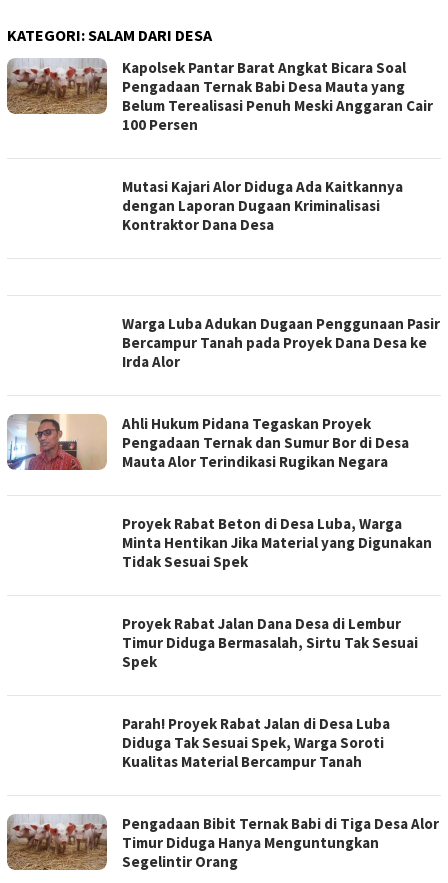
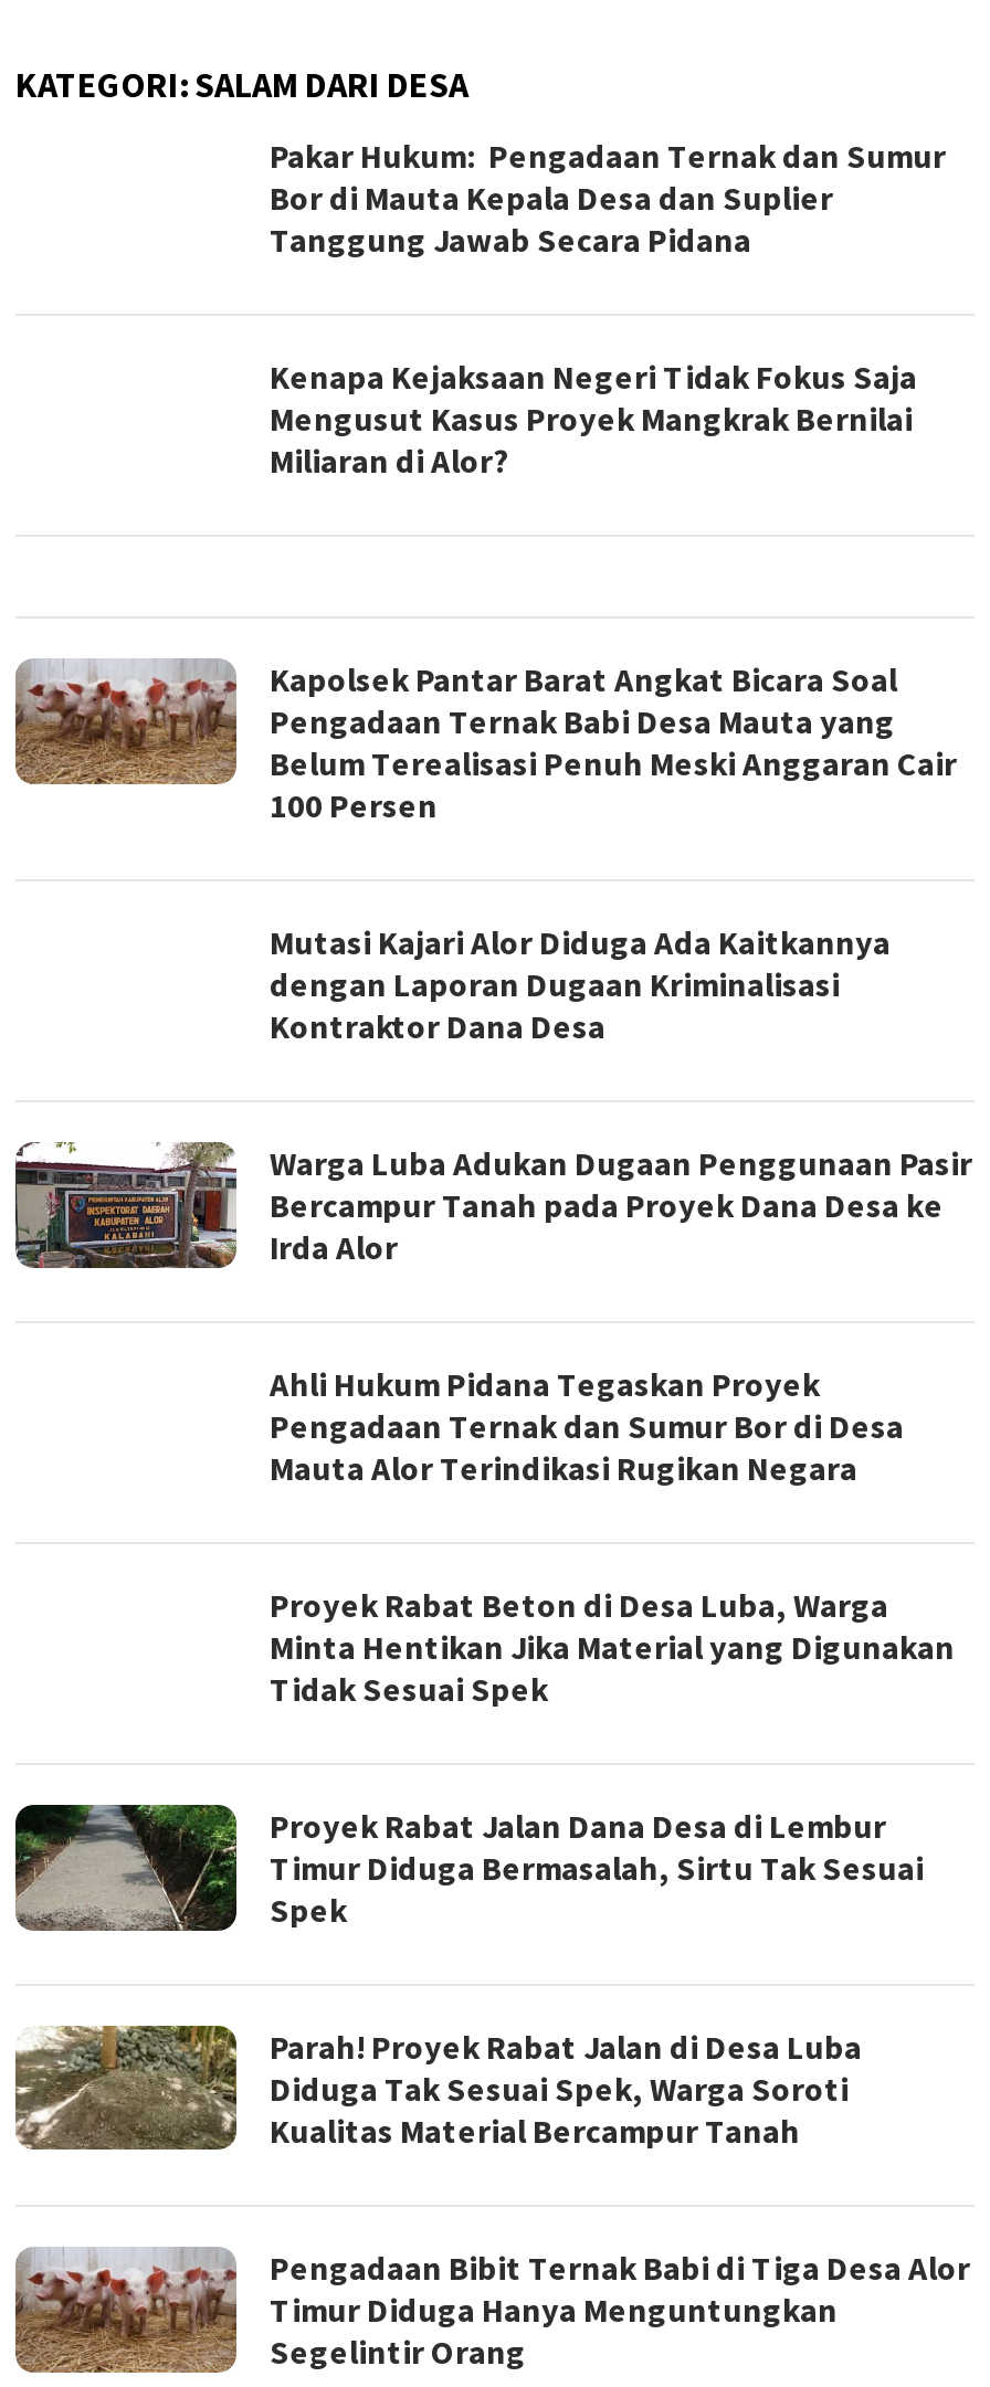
+ Pakar Hukum: Pengadaan Ternak dan Sumur
+ Bor di Mauta Kepala Desa dan Suplier
+ Tanggung Jawab Secara Pidana
+ Kenapa Kejaksaan Negeri Tidak Fokus Saja
+ Mengusut Kasus Proyek Mangkrak Bernilai
+ Miliaran di Alor?

moved down: [image] | Kapolsek Pantar Barat Angkat Bicara Soal | Pengadaan Ternak Babi Desa Mauta yang | Belum Terealisasi Penuh Meski Anggaran Cair | 100 Persen | Mutasi Kajari Alor Diduga Ada Kaitkannya | dengan Laporan Dugaan Kriminalisasi | Kontraktor Dana Desa

+ [image]

- [image]

+ [image]

+ [image]
